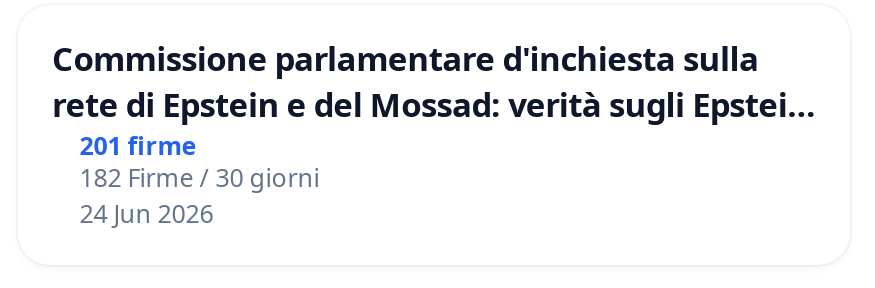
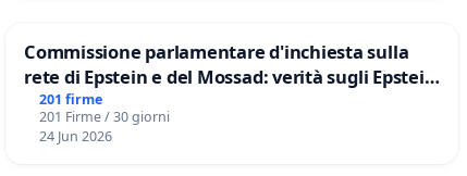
- 182 Firme / 30 giorni
+ 201 Firme / 30 giorni
